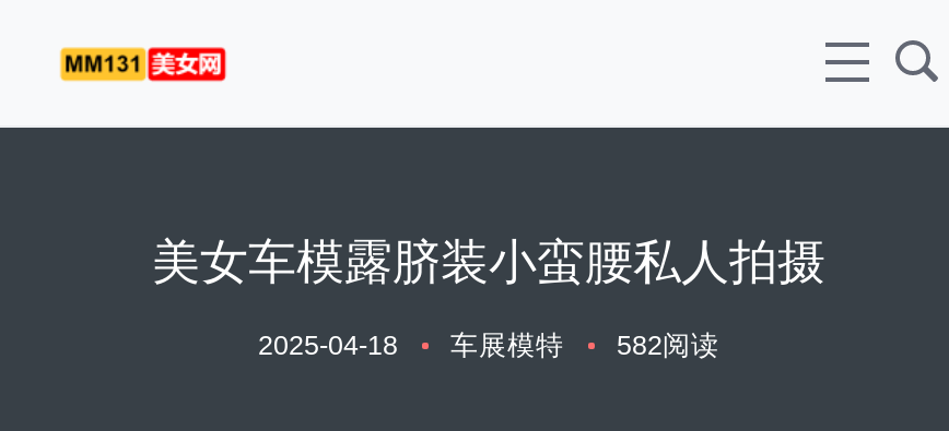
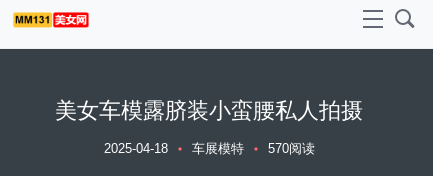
- 2025-04-18 车展模特 582阅读
+ 2025-04-18 车展模特 570阅读
